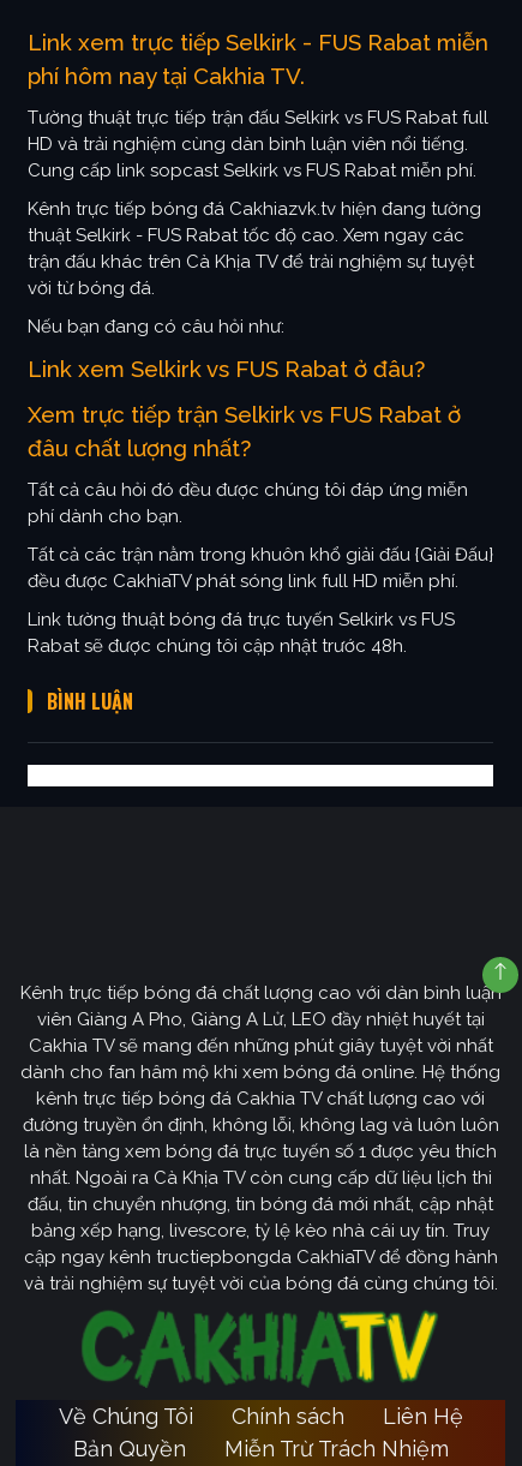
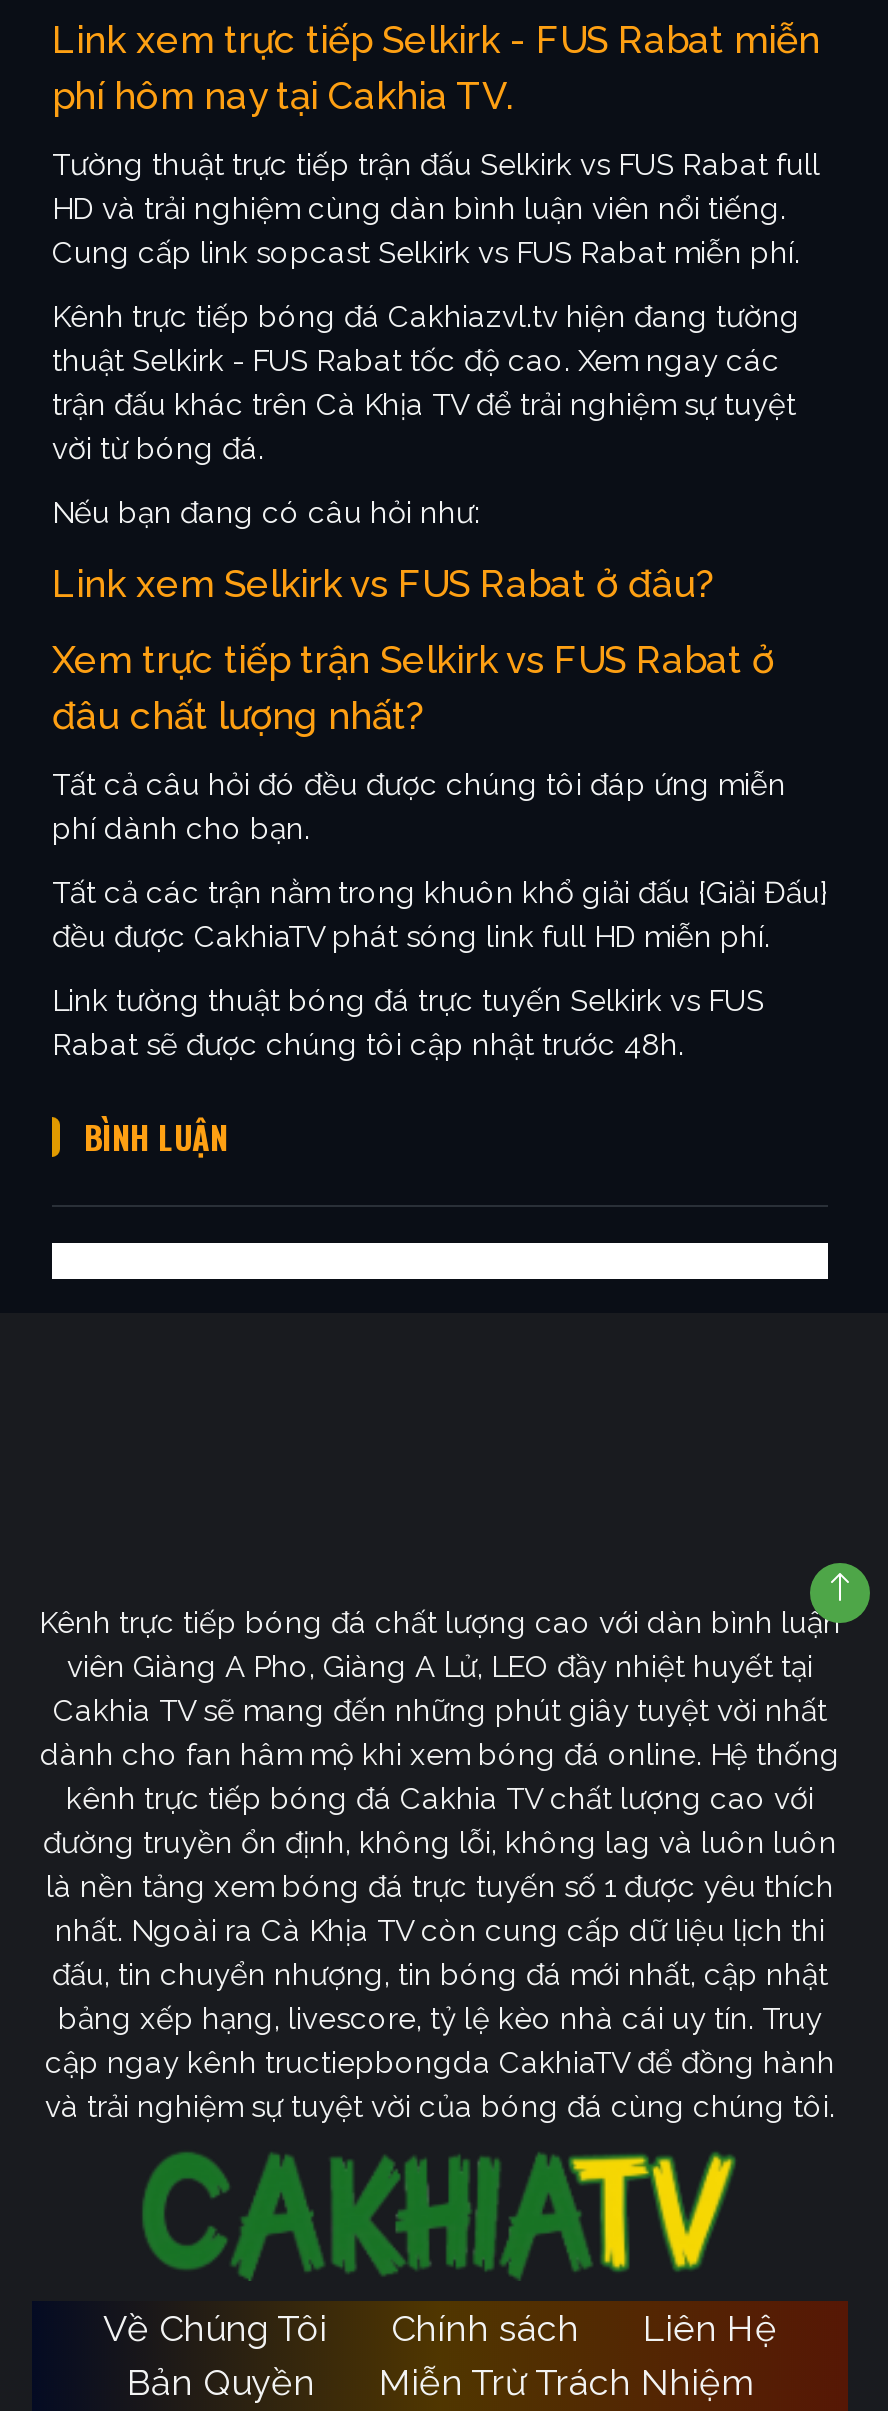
- Kênh trực tiếp bóng đá Cakhiazvk.tv hiện đang tường
+ Kênh trực tiếp bóng đá Cakhiazvl.tv hiện đang tường
